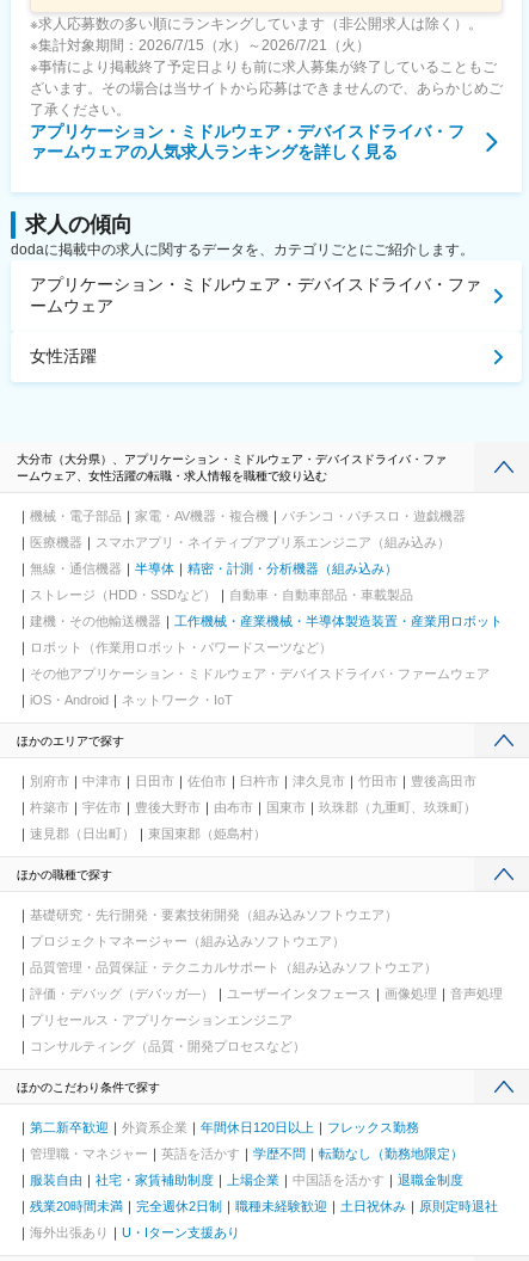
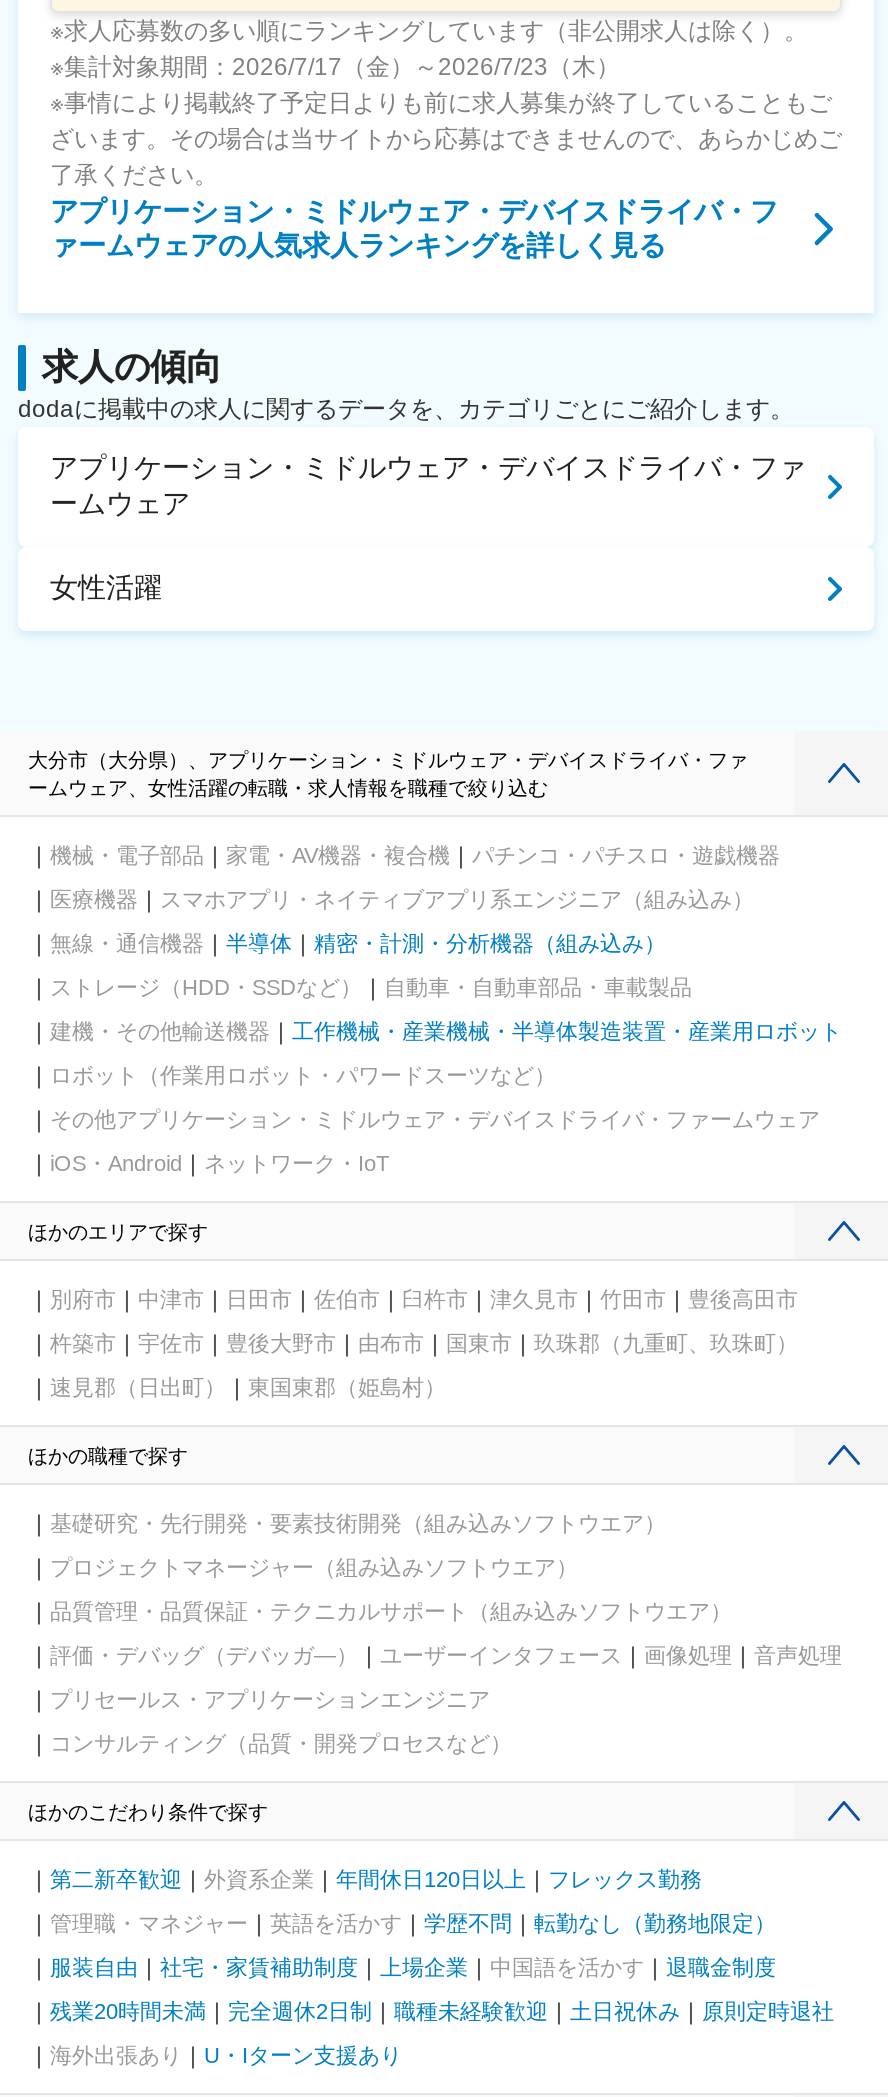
- ※集計対象期間：2026/7/15（水）～2026/7/21（火）
+ ※集計対象期間：2026/7/17（金）～2026/7/23（木）
